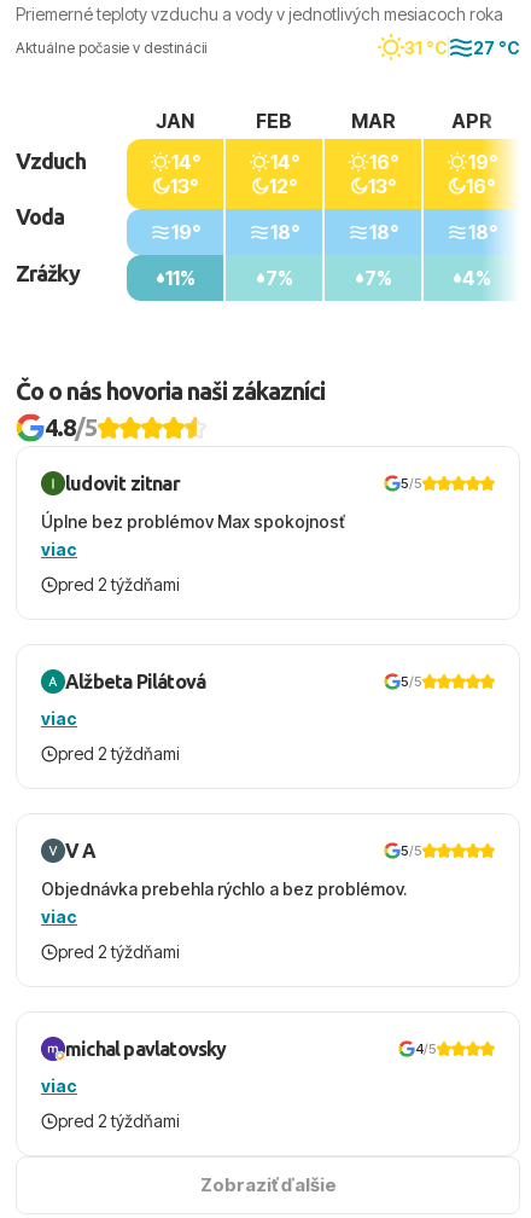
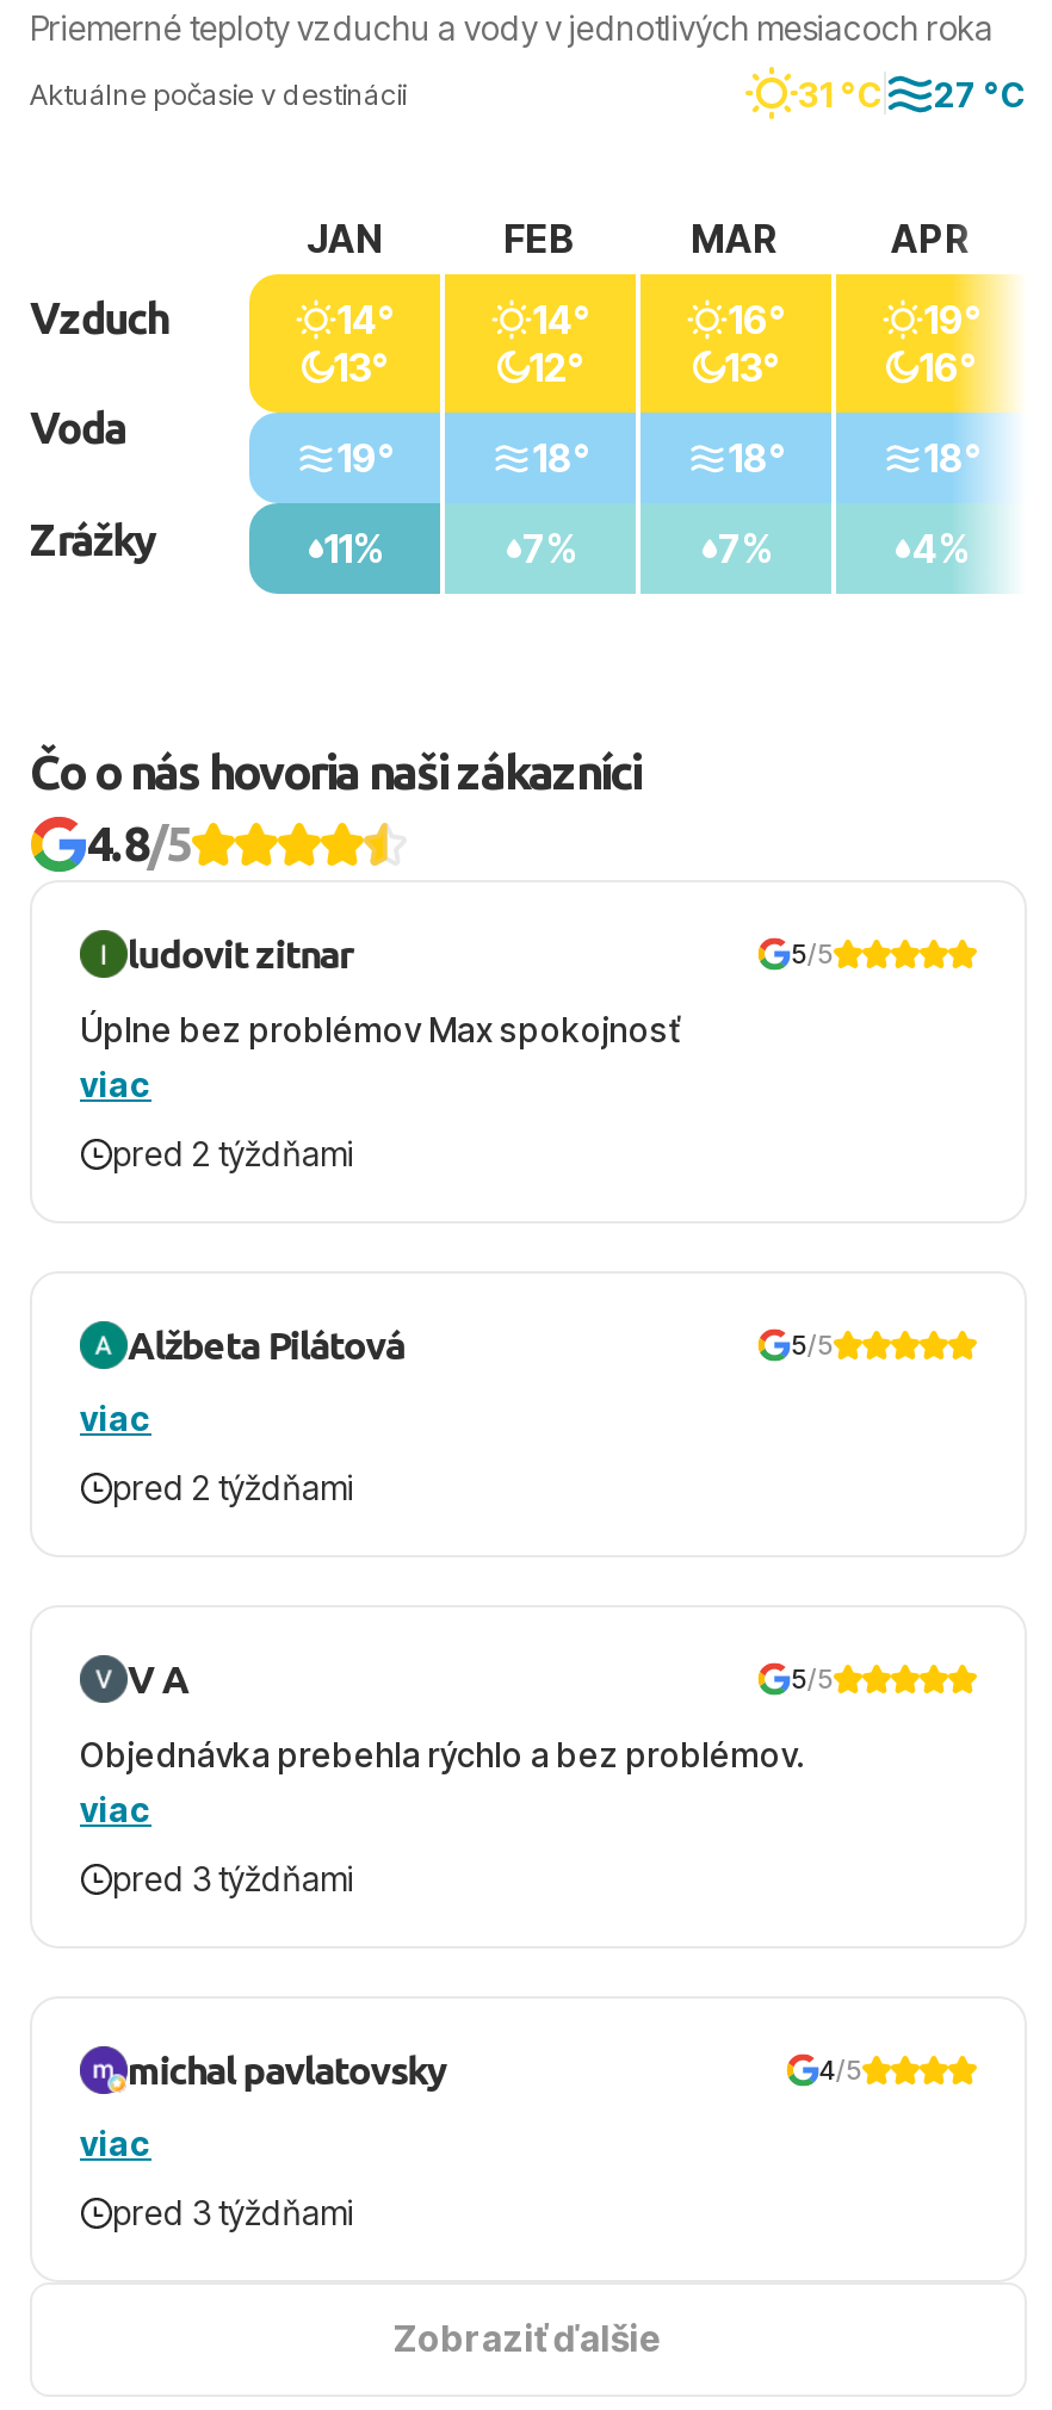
- pred 2 týždňami
+ pred 3 týždňami

- pred 2 týždňami
+ pred 3 týždňami
